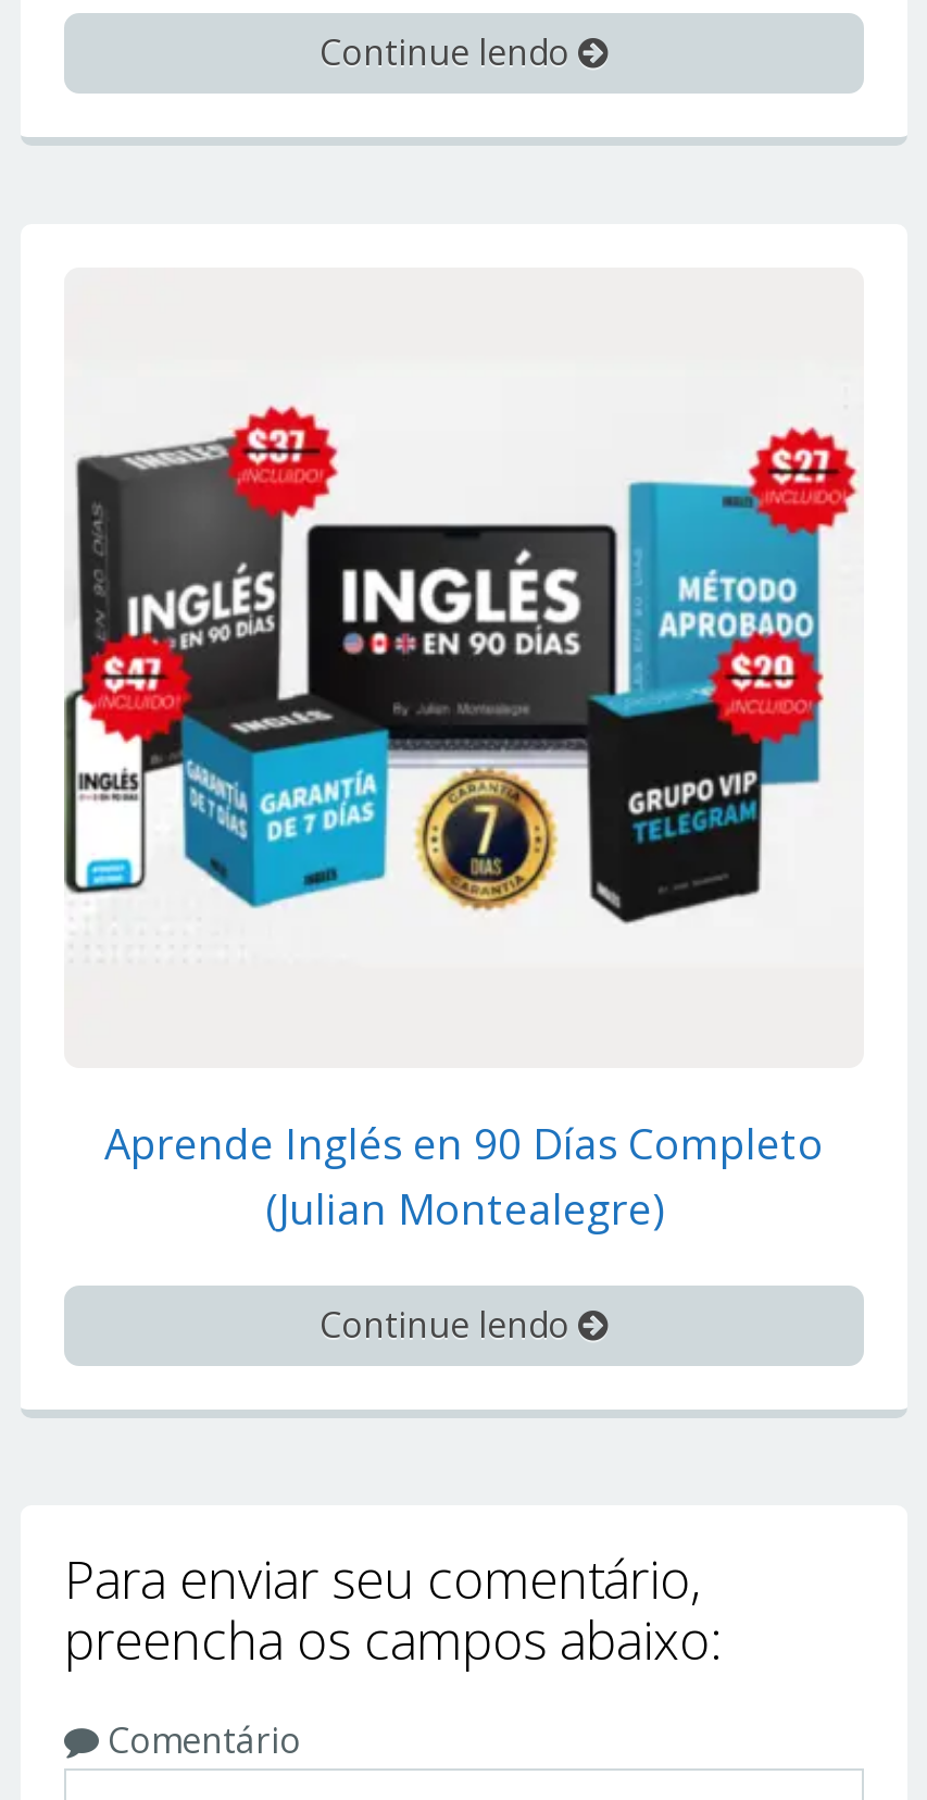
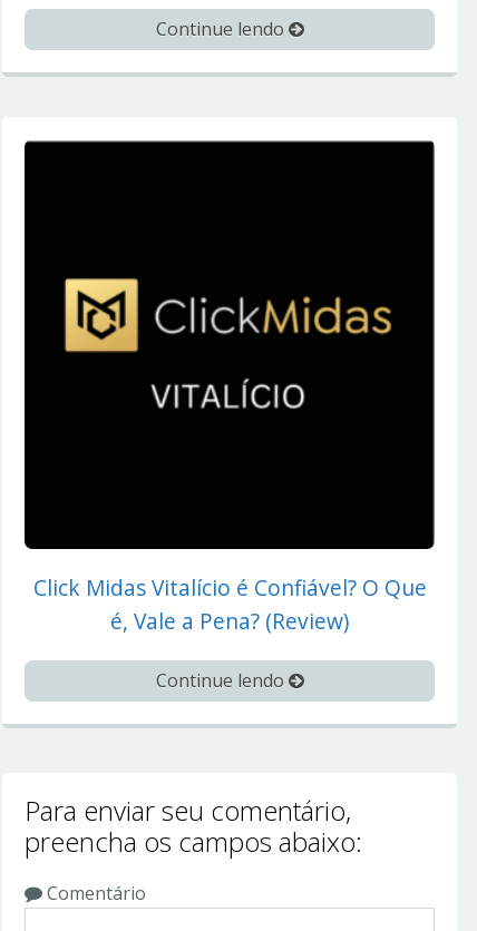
- [image]
- Aprende Inglés en 90 Días Completo
- (Julian Montealegre)
+ [image]
+ Click Midas Vitalício é Confiável? O Que
+ é, Vale a Pena? (Review)
